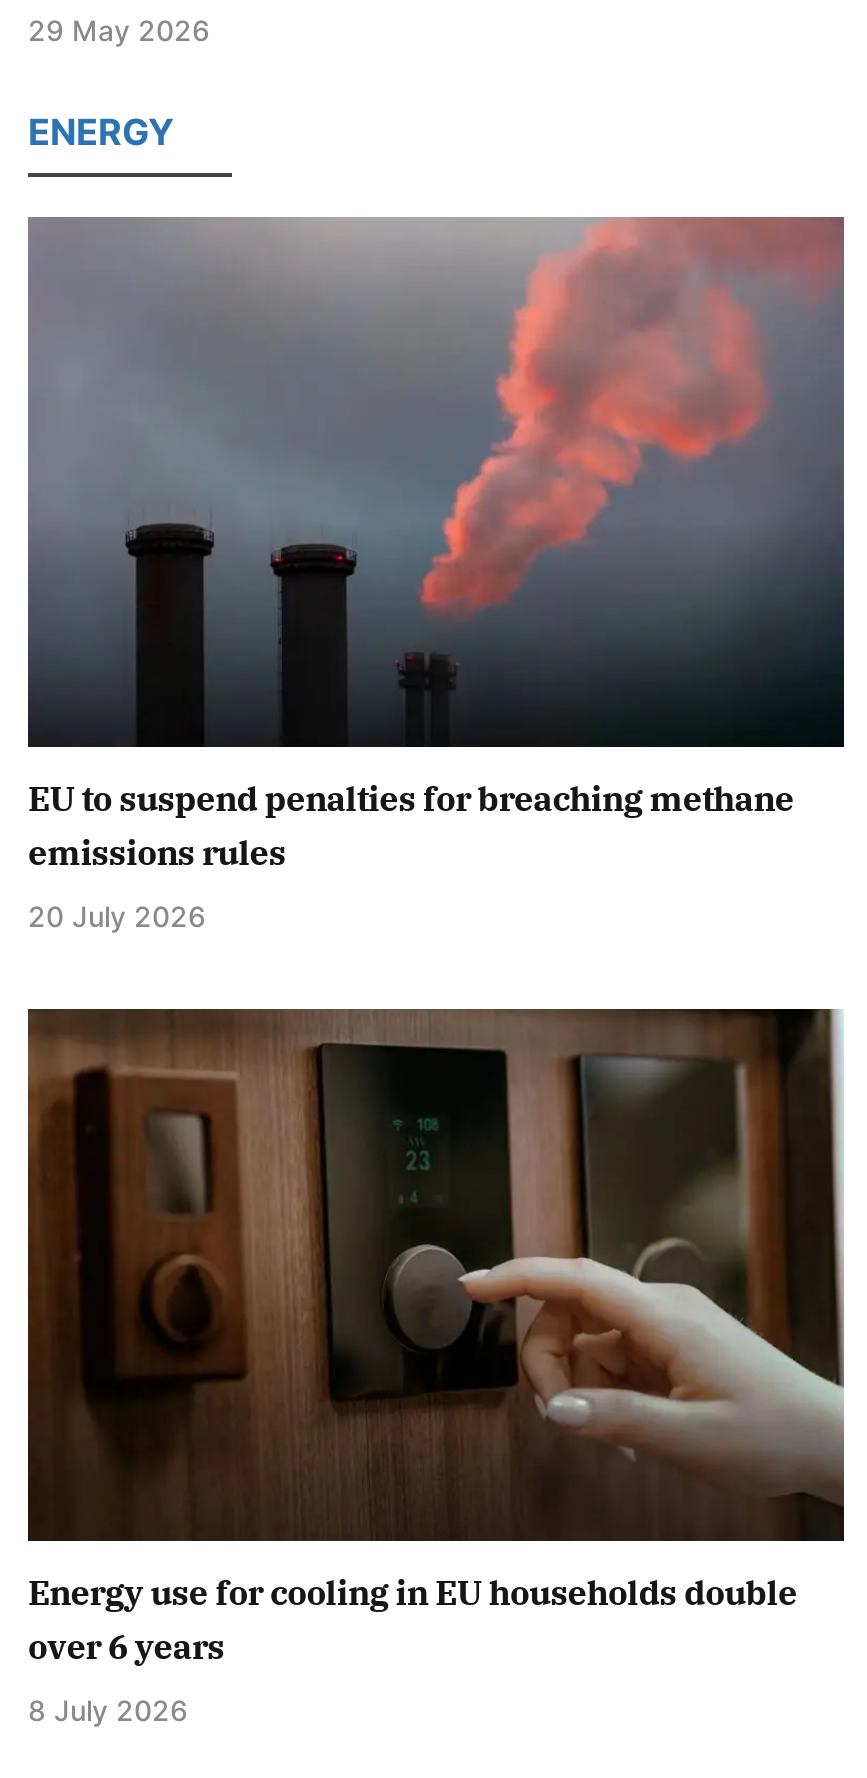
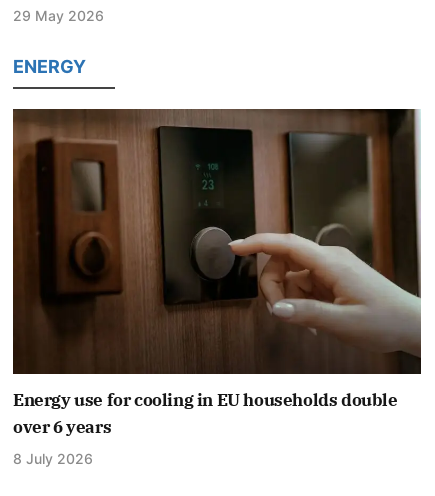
- [image]
- EU to suspend penalties for breaching methane
- emissions rules
- 20 July 2026
